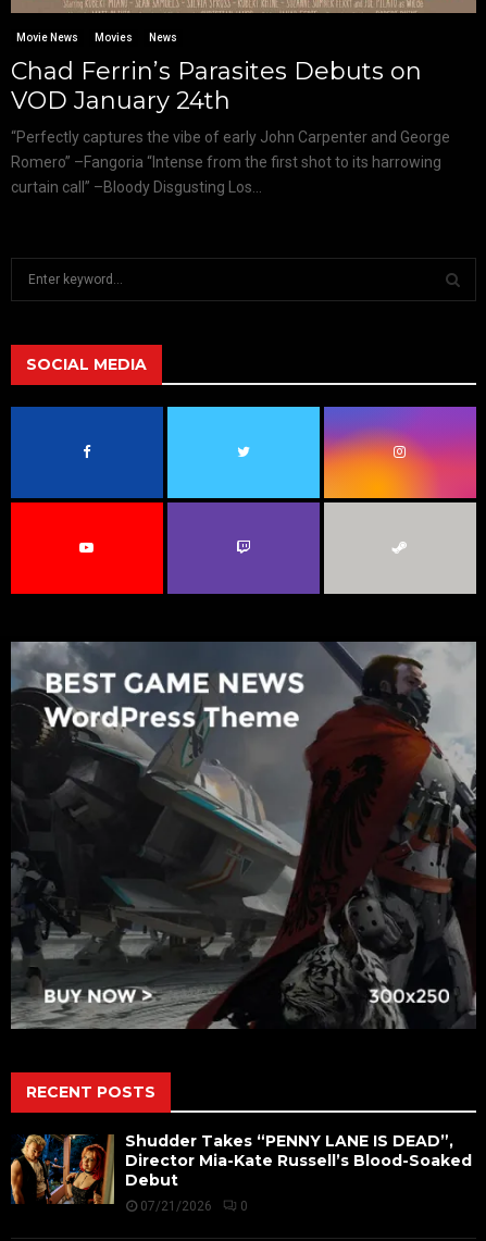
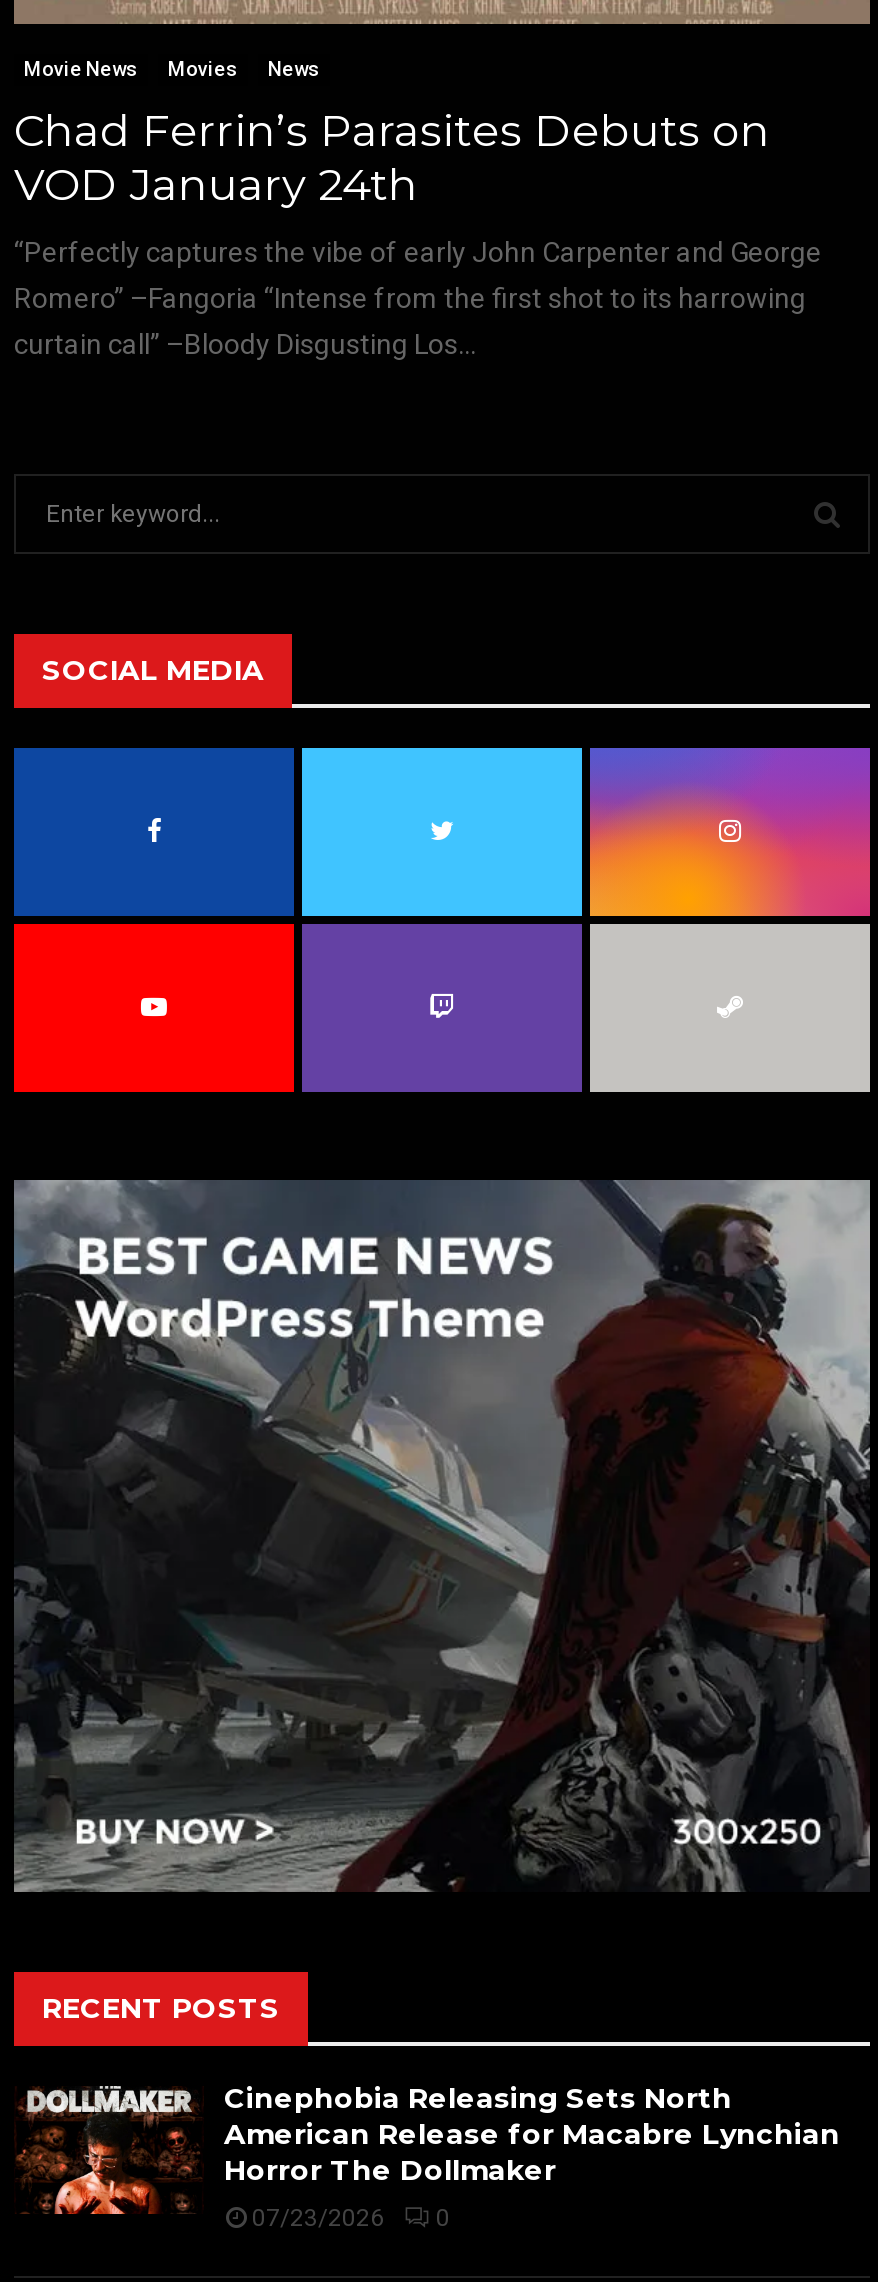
- [image]
- Shudder Takes “PENNY LANE IS DEAD”,
- Director Mia-Kate Russell’s Blood-Soaked
- Debut
- 07/21/2026
+ [image]
+ Cinephobia Releasing Sets North
+ American Release for Macabre Lynchian
+ Horror The Dollmaker
+ 07/23/2026
